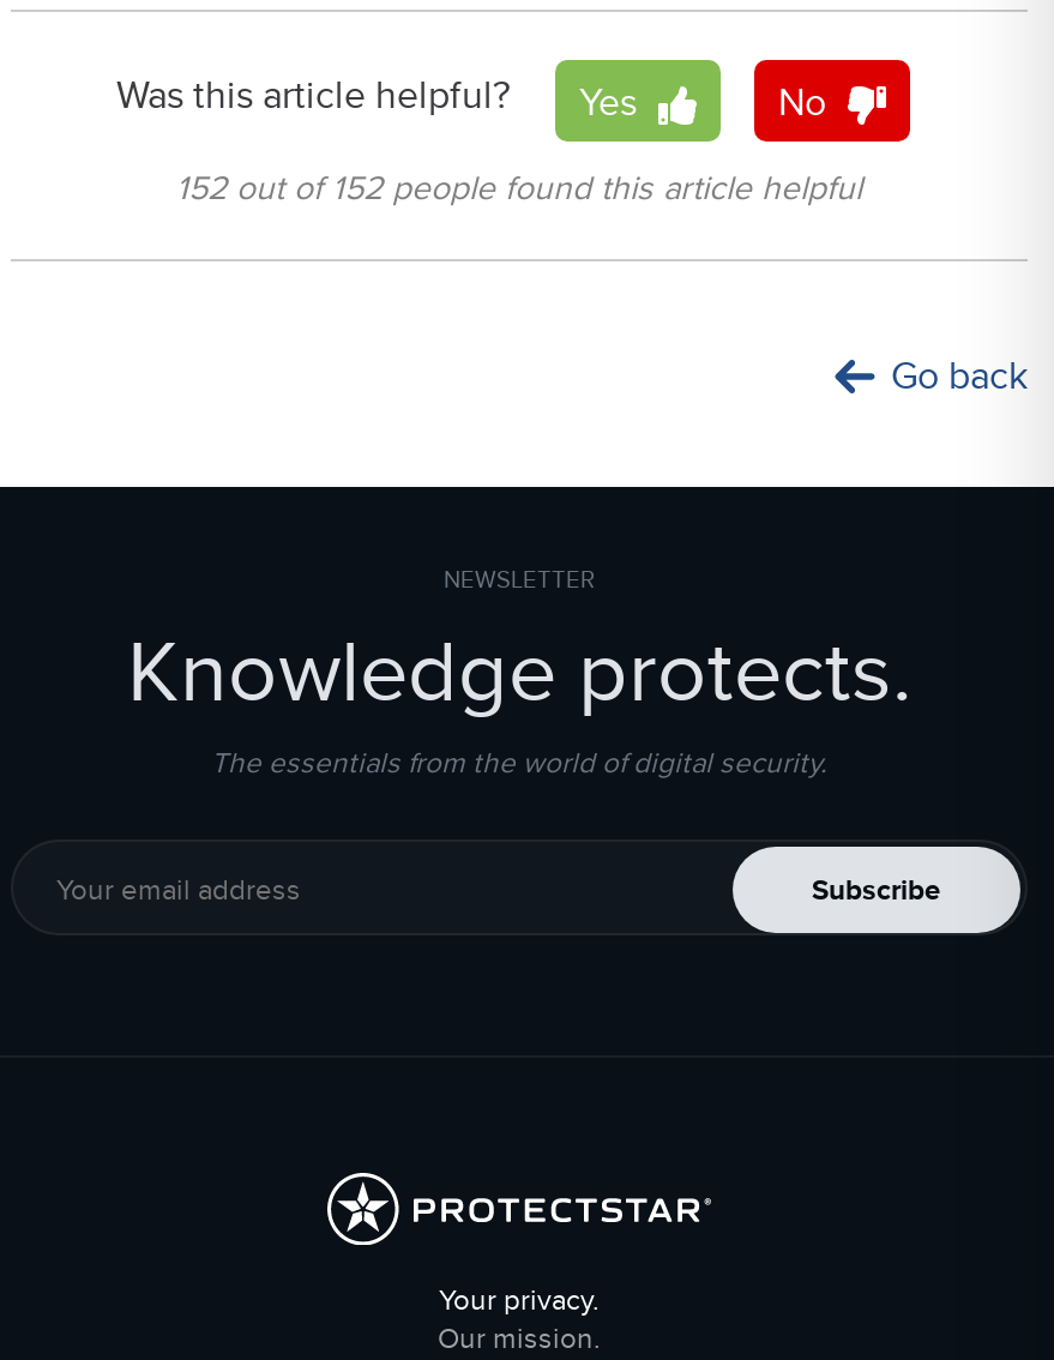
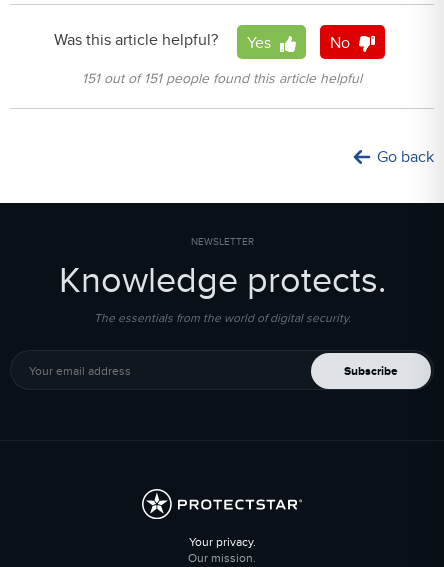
- 152 out of 152 people found this article helpful
+ 151 out of 151 people found this article helpful
